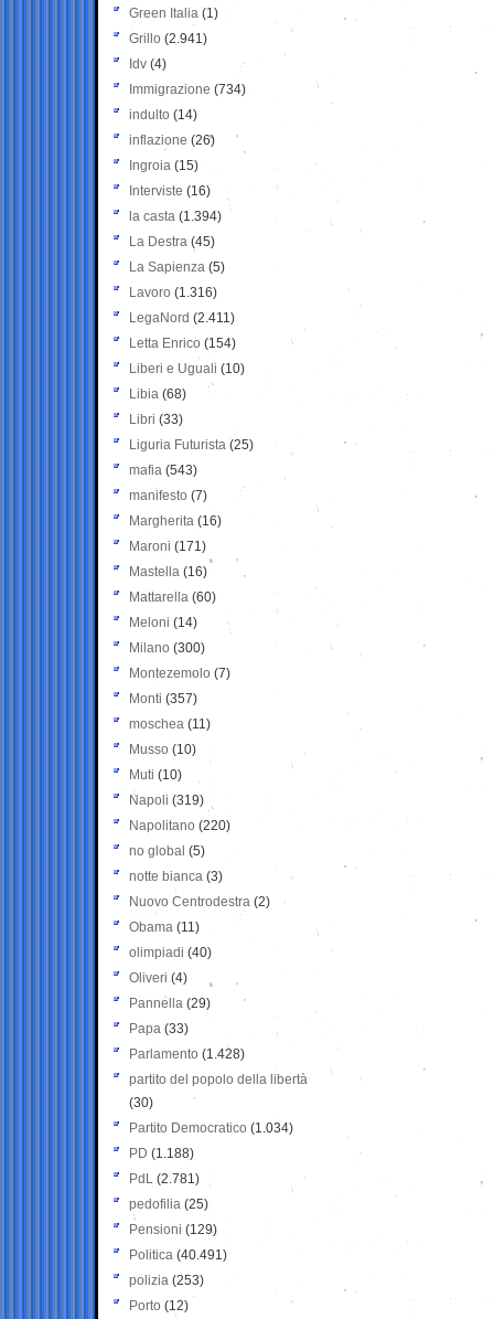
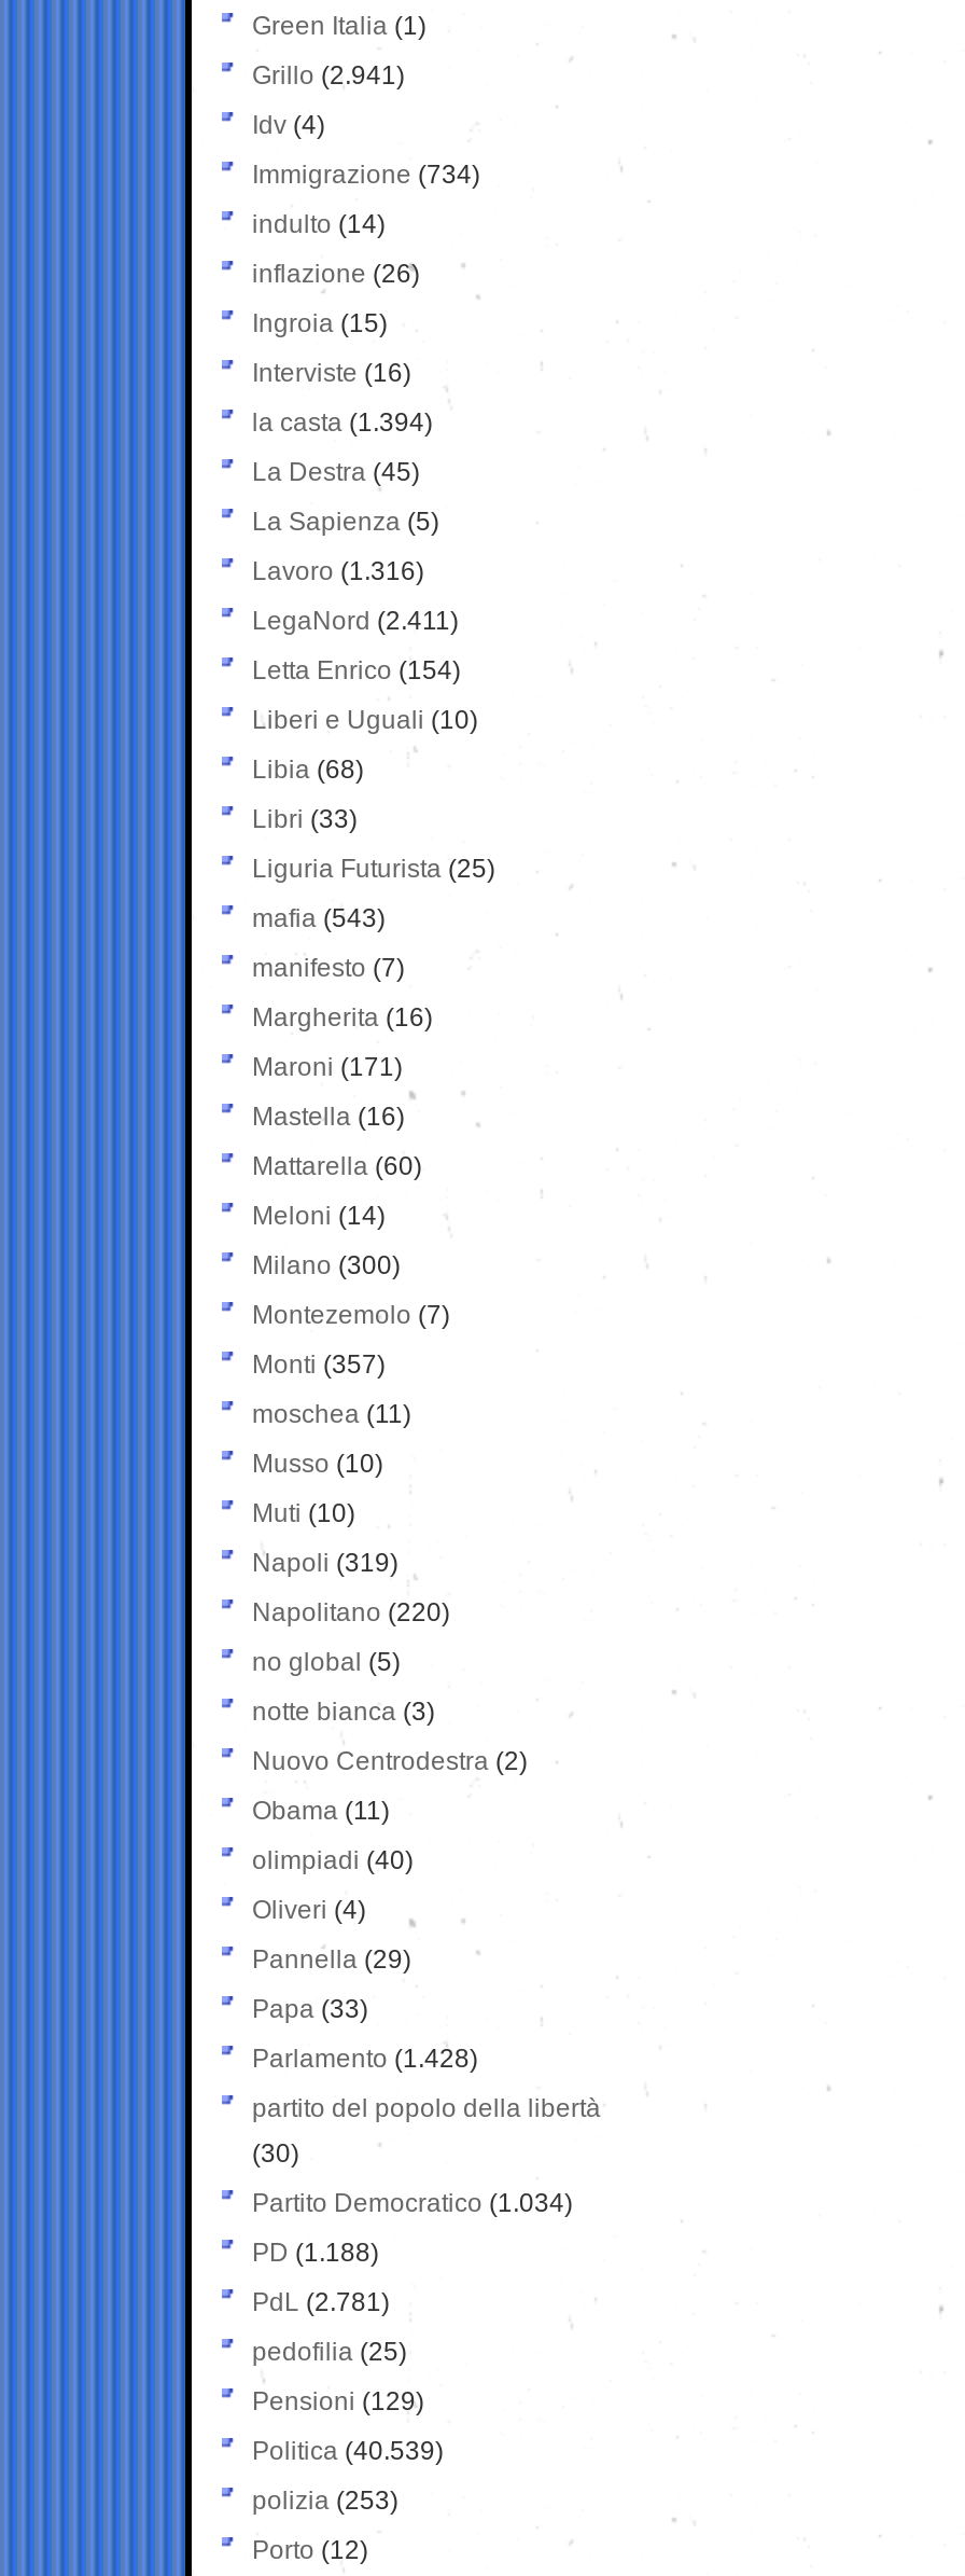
- Politica (40.491)
+ Politica (40.539)
